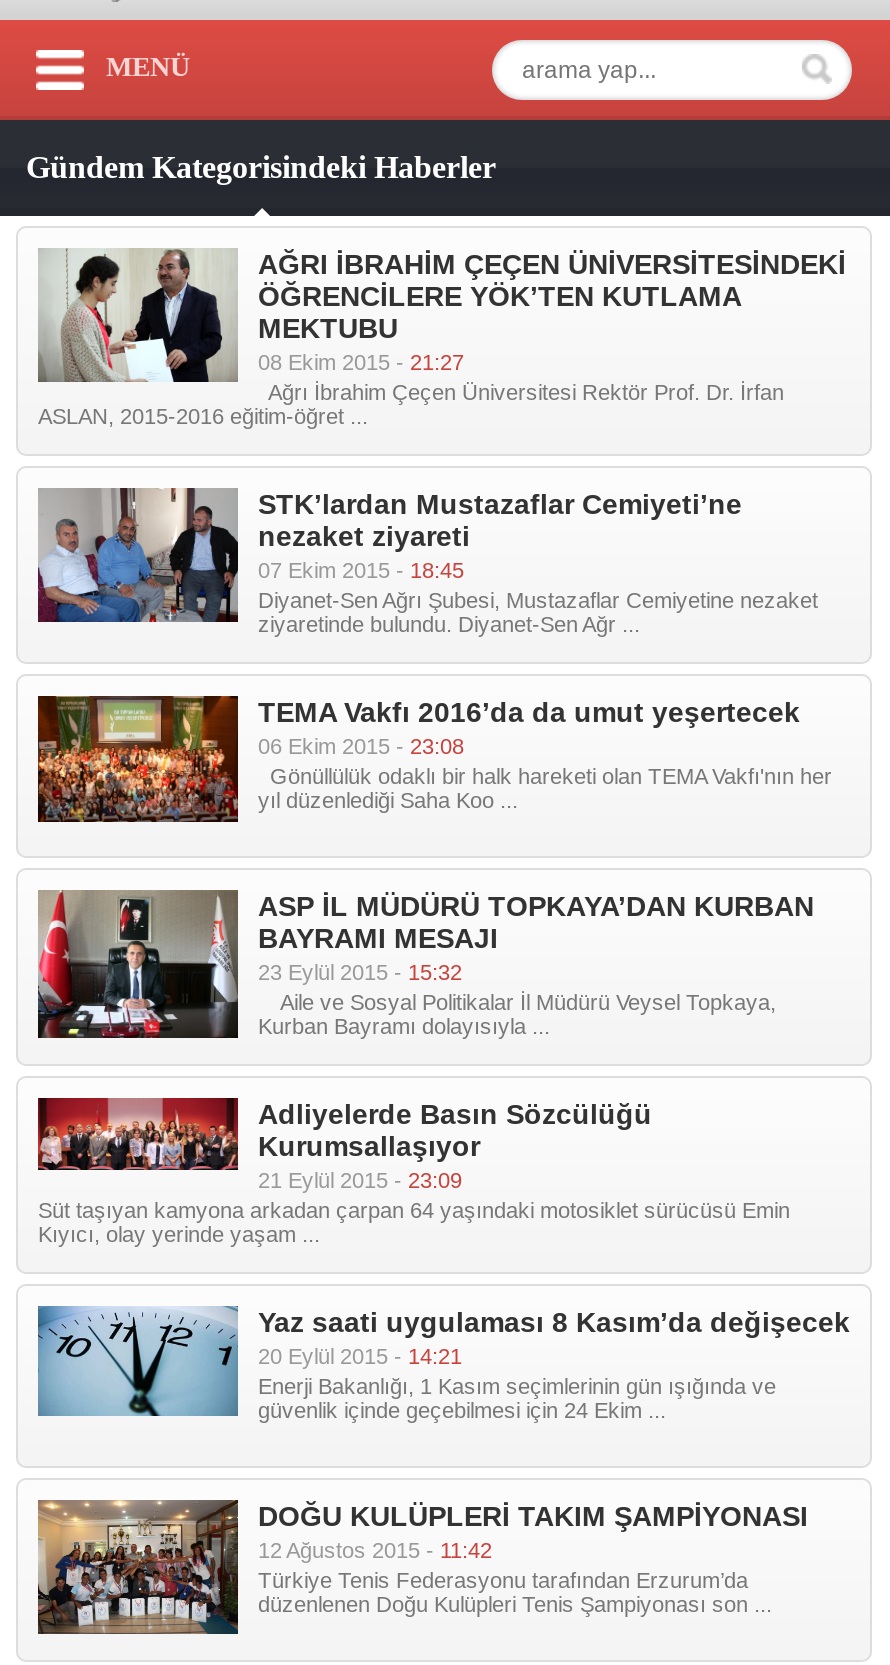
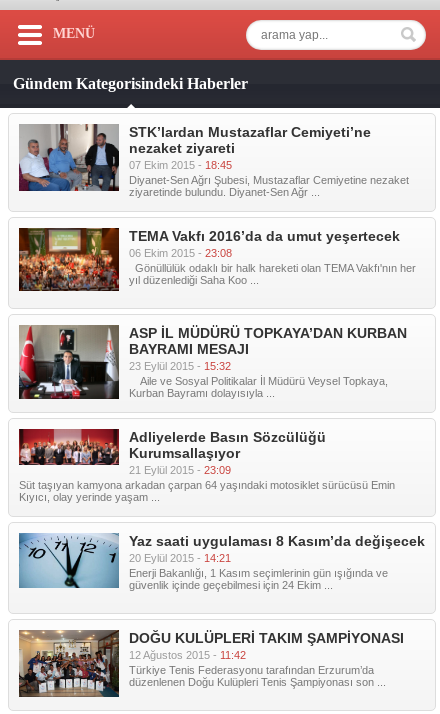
- [image]
- AĞRI İBRAHİM ÇEÇEN ÜNİVERSİTESİNDEKİ
- ÖĞRENCİLERE YÖK’TEN KUTLAMA
- MEKTUBU
- 08 Ekim 2015 - 21:27
- Ağrı İbrahim Çeçen Üniversitesi Rektör Prof. Dr. İrfan
- ASLAN, 2015-2016 eğitim-öğret ...
